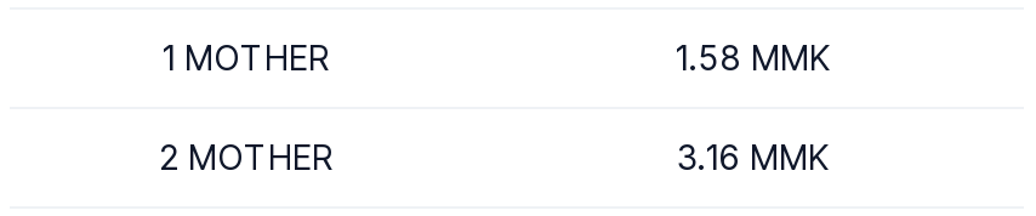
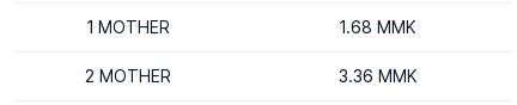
- 1.58 MMK
+ 1.68 MMK

- 3.16 MMK
+ 3.36 MMK
